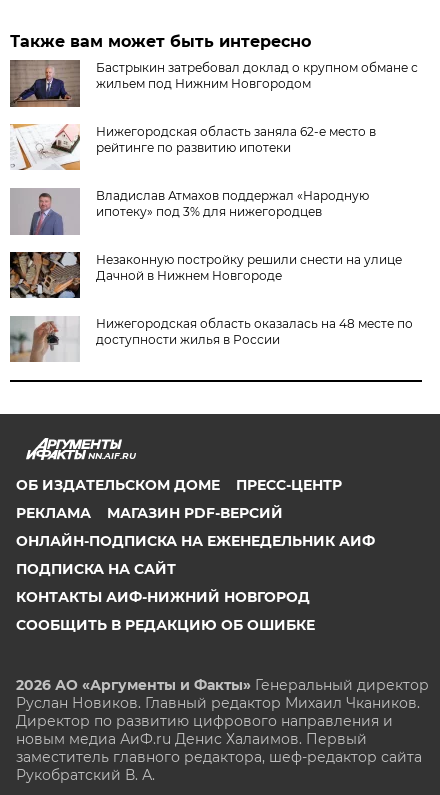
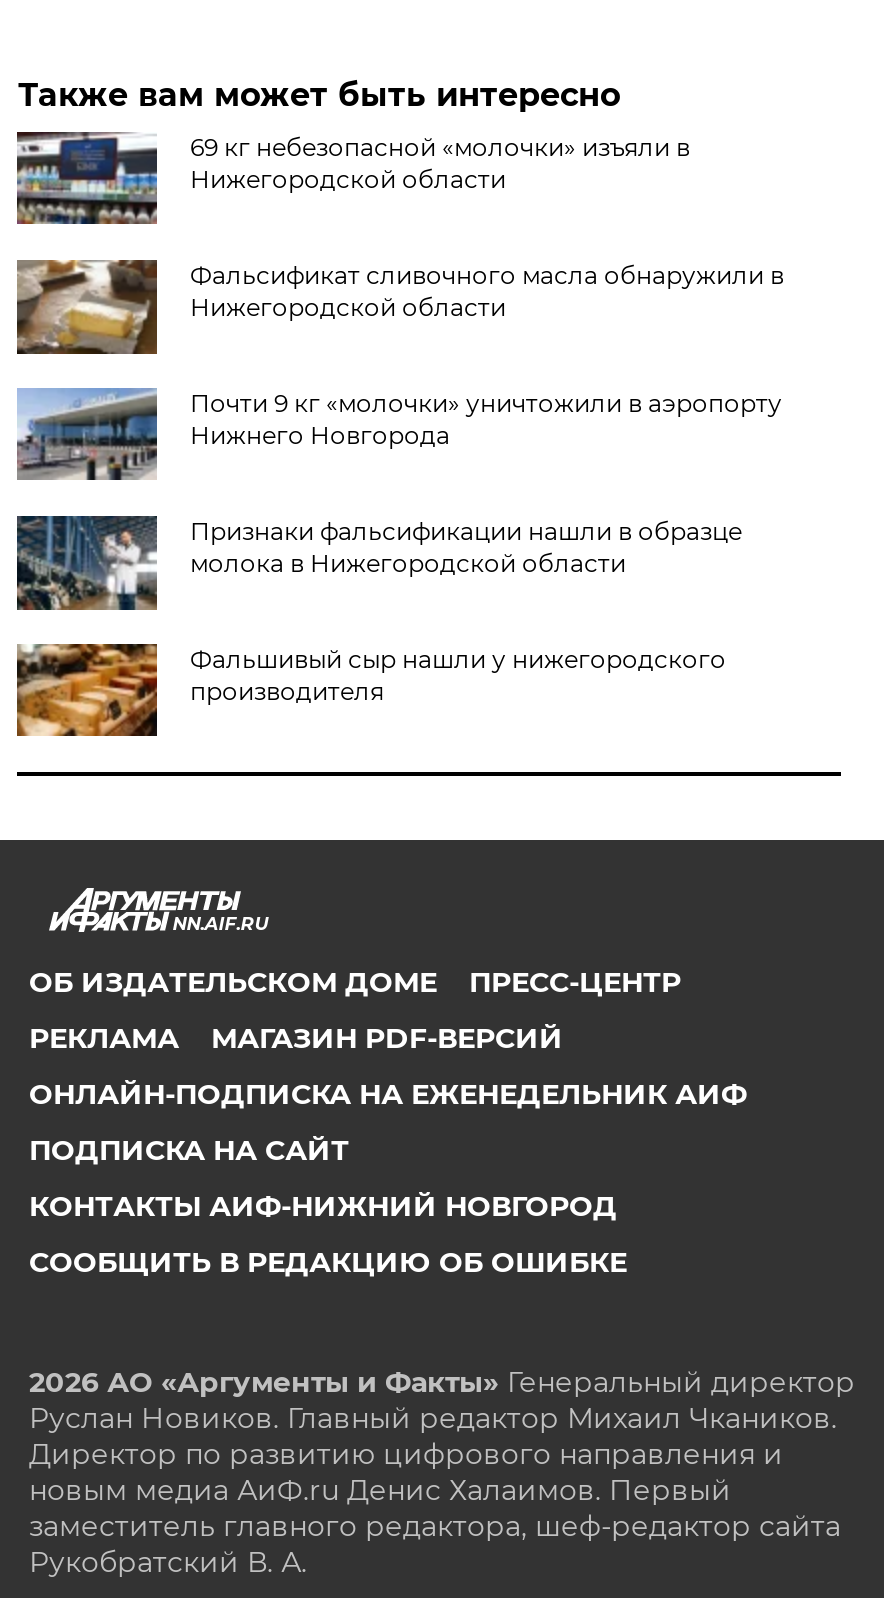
- [image]
- Бастрыкин затребовал доклад о крупном обмане с
- жильем под Нижним Новгородом
+ [image]
+ 69 кг небезопасной «молочки» изъяли в
+ Нижегородской области

- [image]
- Нижегородская область заняла 62-е место в
- рейтинге по развитию ипотеки
+ [image]
+ Фальсификат сливочного масла обнаружили в
+ Нижегородской области

- [image]
- Владислав Атмахов поддержал «Народную
- ипотеку» под 3% для нижегородцев
+ [image]
+ Почти 9 кг «молочки» уничтожили в аэропорту
+ Нижнего Новгорода

- [image]
- Незаконную постройку решили снести на улице
- Дачной в Нижнем Новгороде
+ [image]
+ Признаки фальсификации нашли в образце
+ молока в Нижегородской области

- [image]
- Нижегородская область оказалась на 48 месте по
- доступности жилья в России
+ [image]
+ Фальшивый сыр нашли у нижегородского
+ производителя
